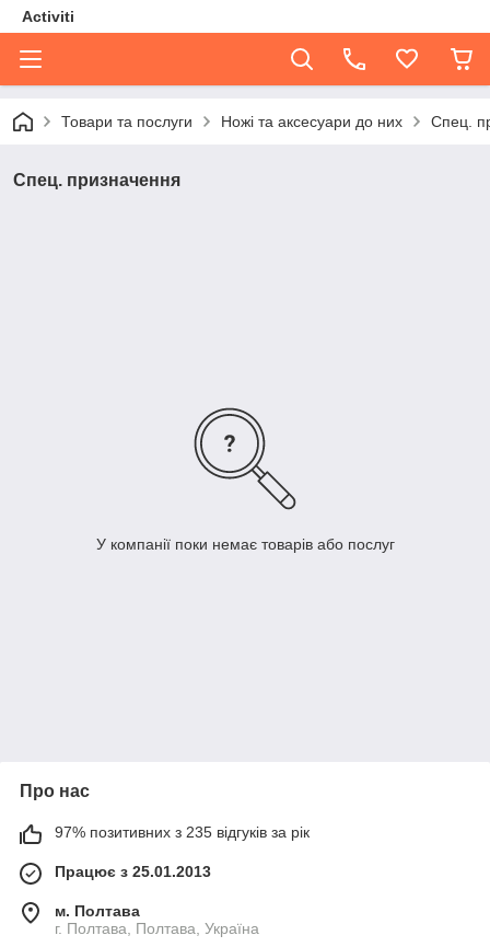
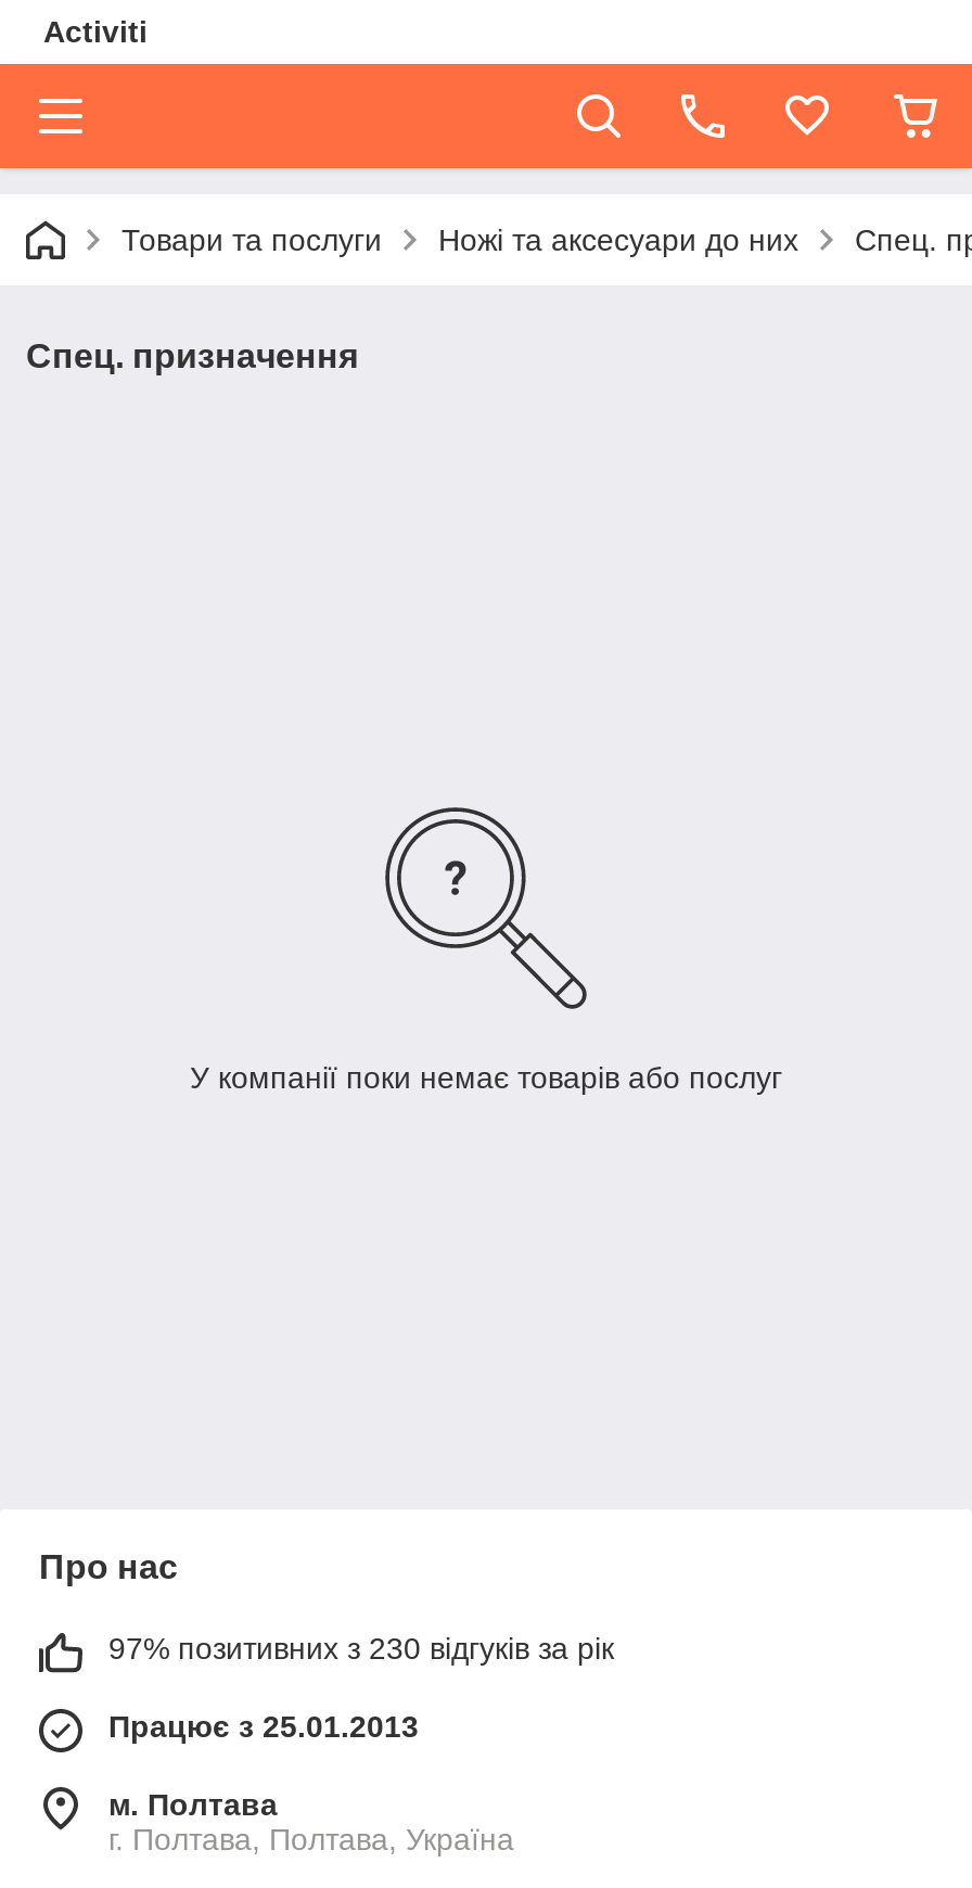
- 97% позитивних з 235 відгуків за рік
+ 97% позитивних з 230 відгуків за рік
